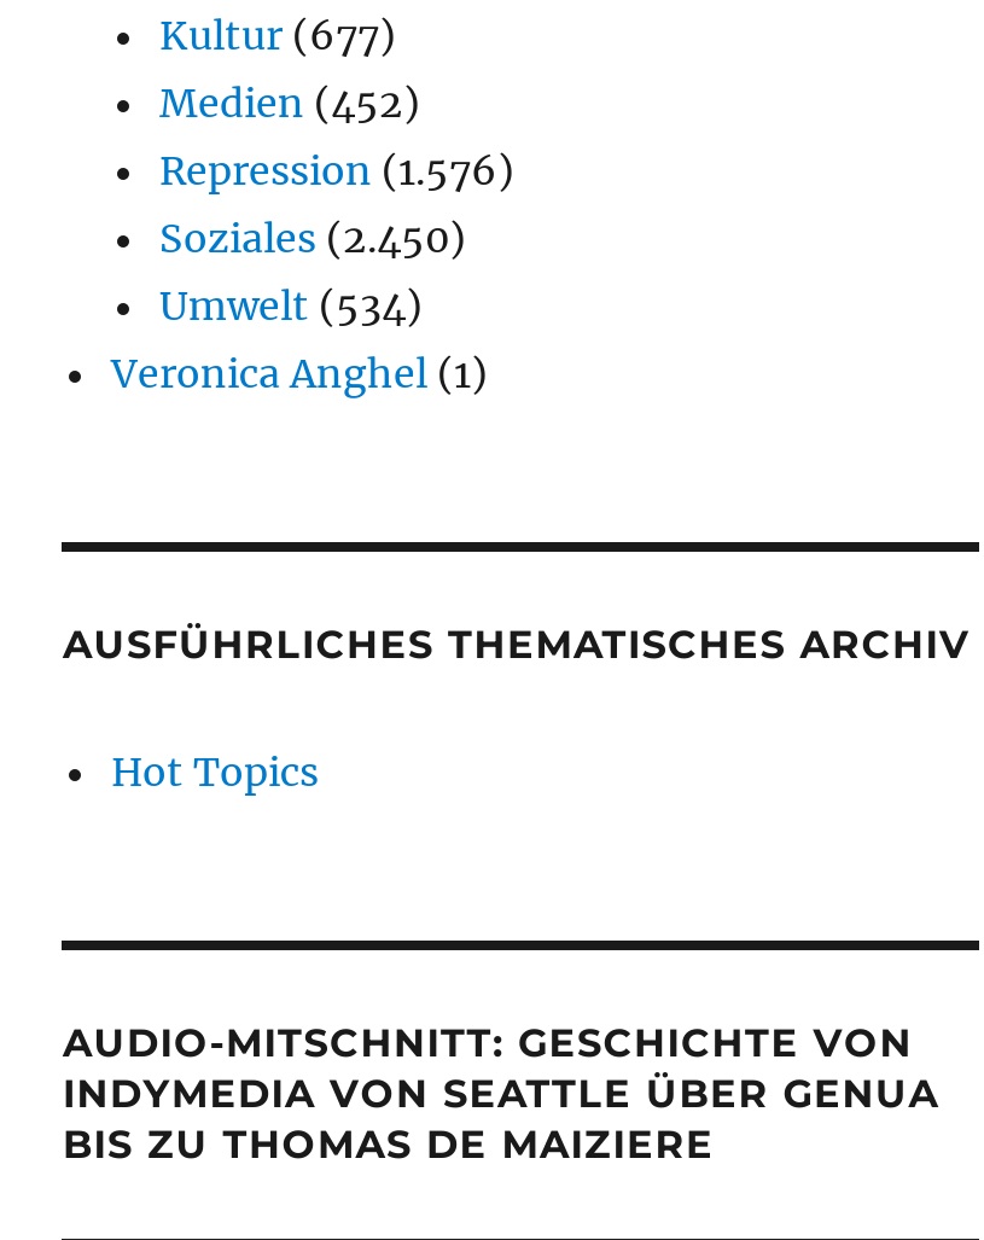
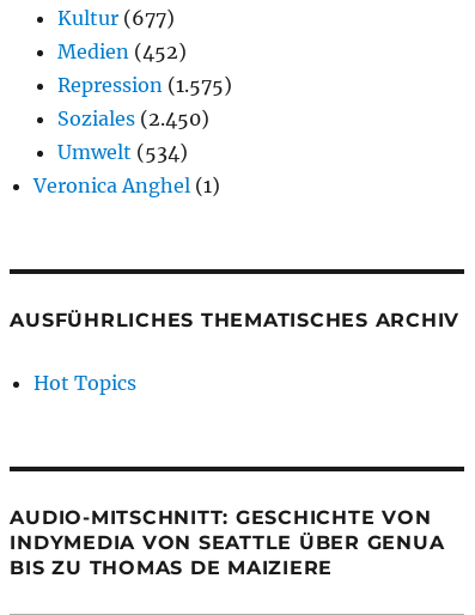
- Repression (1.576)
+ Repression (1.575)
